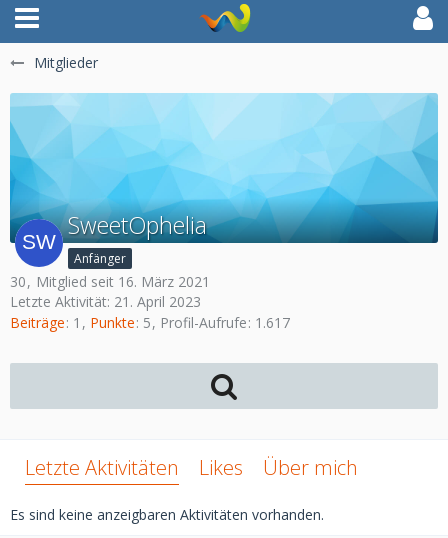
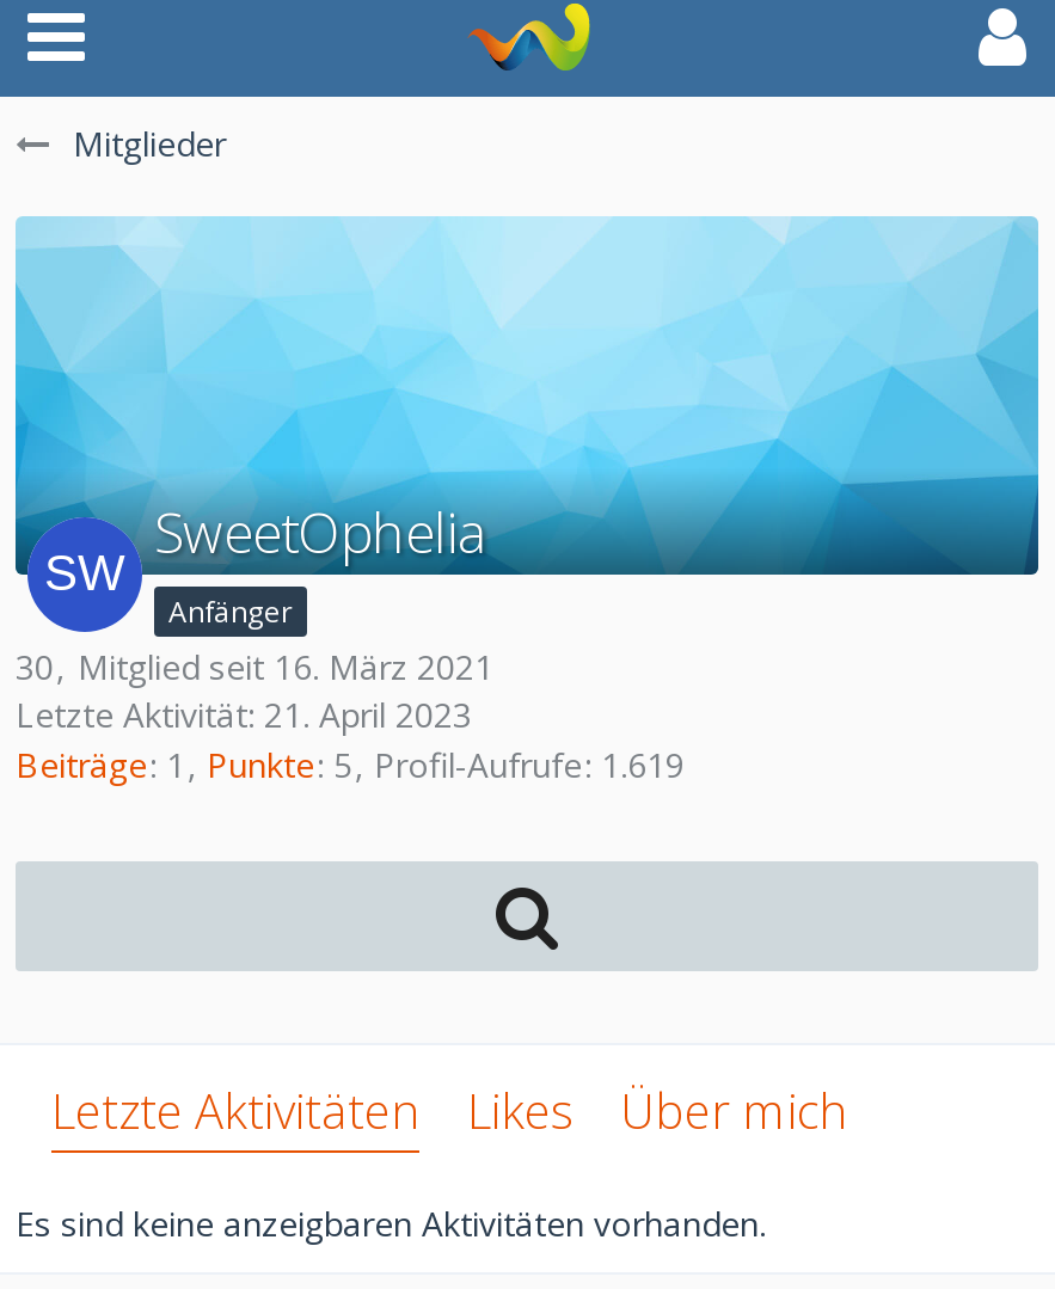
- Beiträge 1 Punkte 5 Profil-Aufrufe 1.617
+ Beiträge 1 Punkte 5 Profil-Aufrufe 1.619
